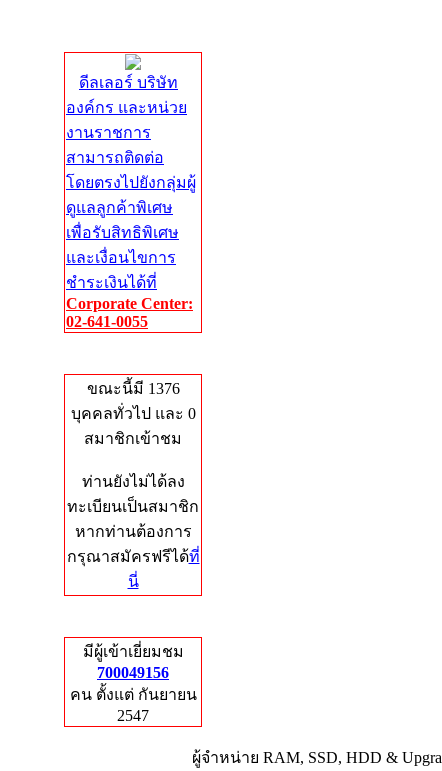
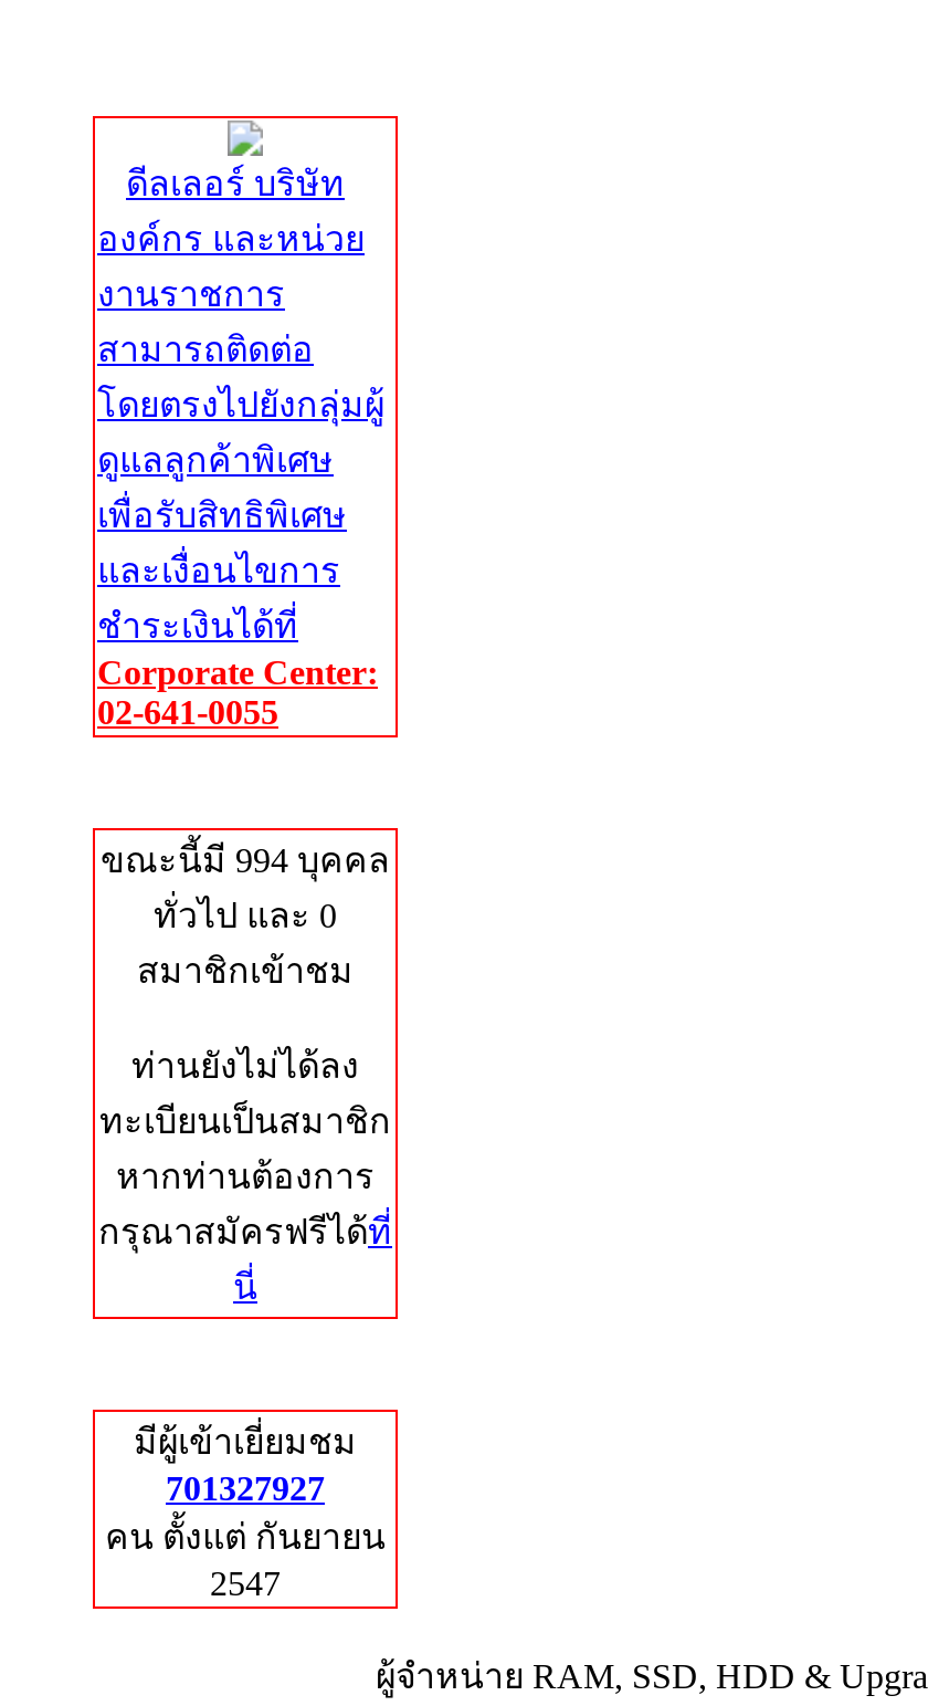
- ขณะนี้มี 1376
+ ขณะนี้มี 994 บุคคล

- บุคคลทั่วไป และ 0
+ ทั่วไป และ 0

- 700049156
+ 701327927
